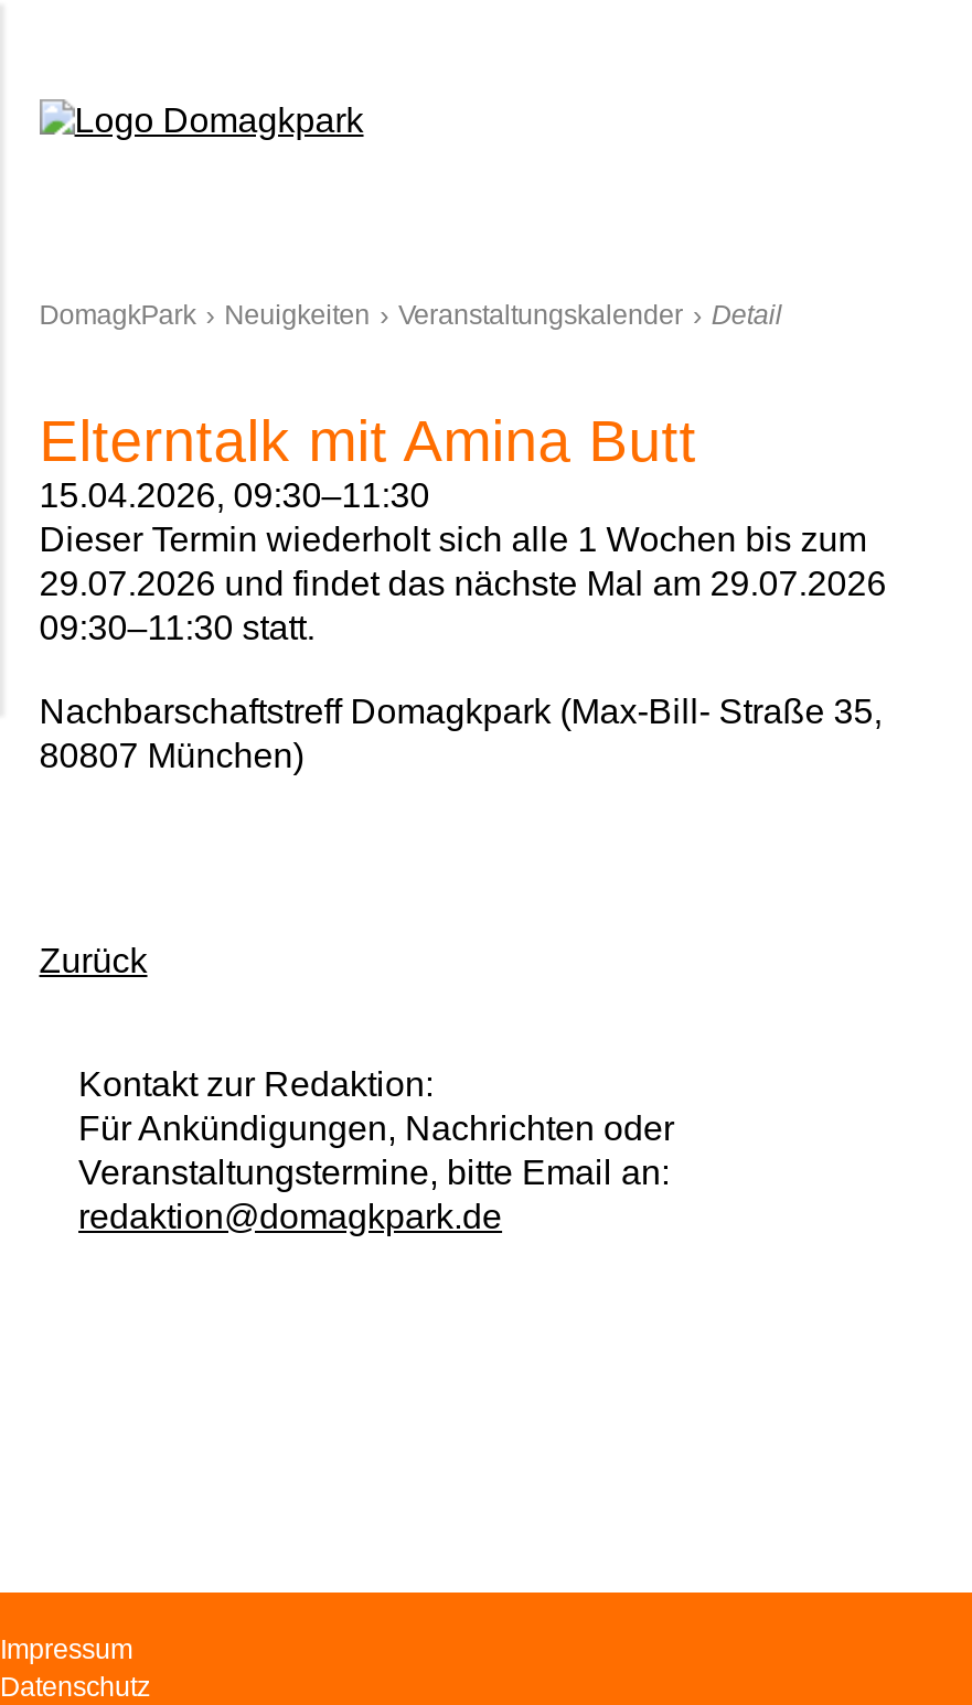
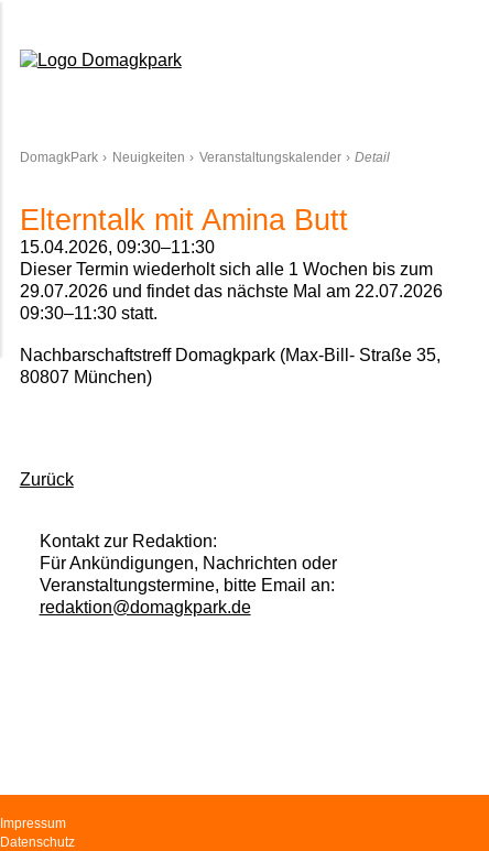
- 29.07.2026 und findet das nächste Mal am 29.07.2026
+ 29.07.2026 und findet das nächste Mal am 22.07.2026
